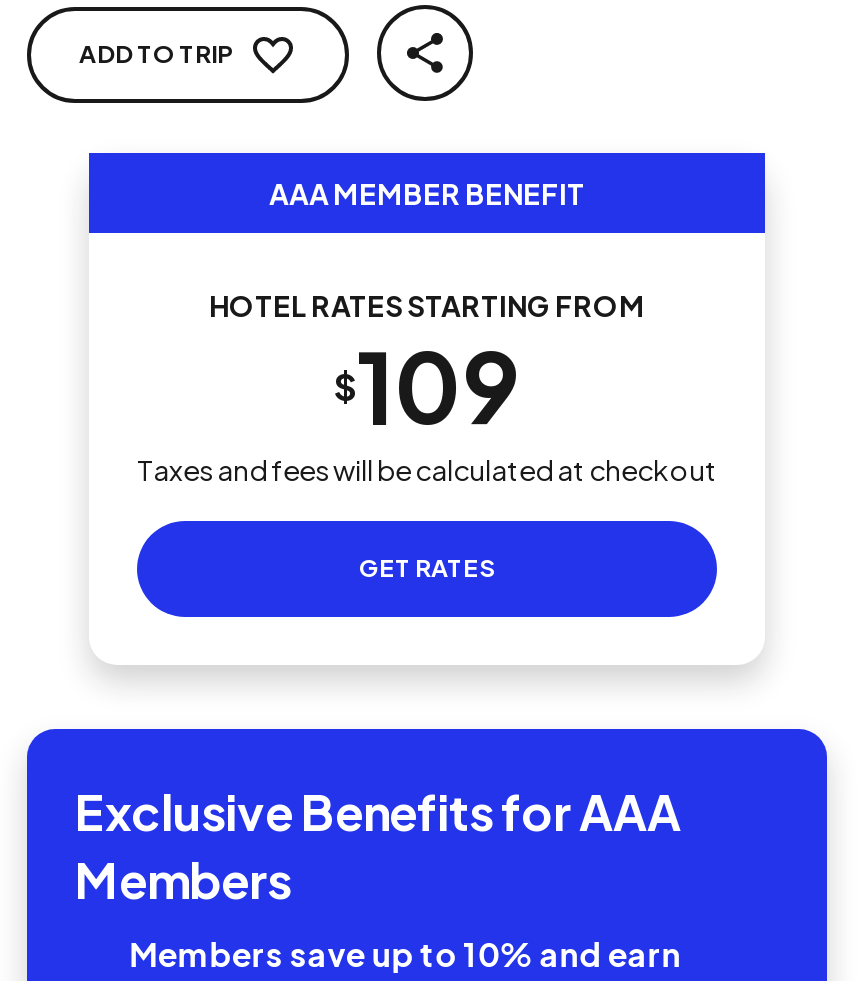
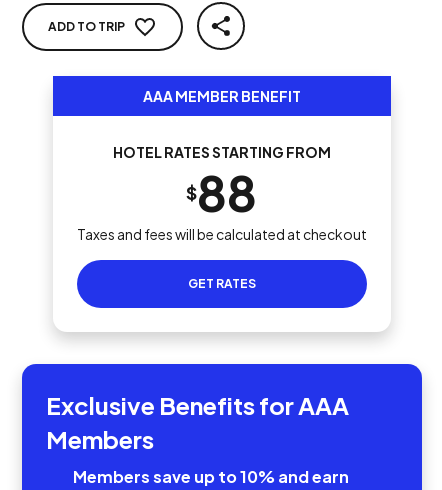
- $109
+ $88
